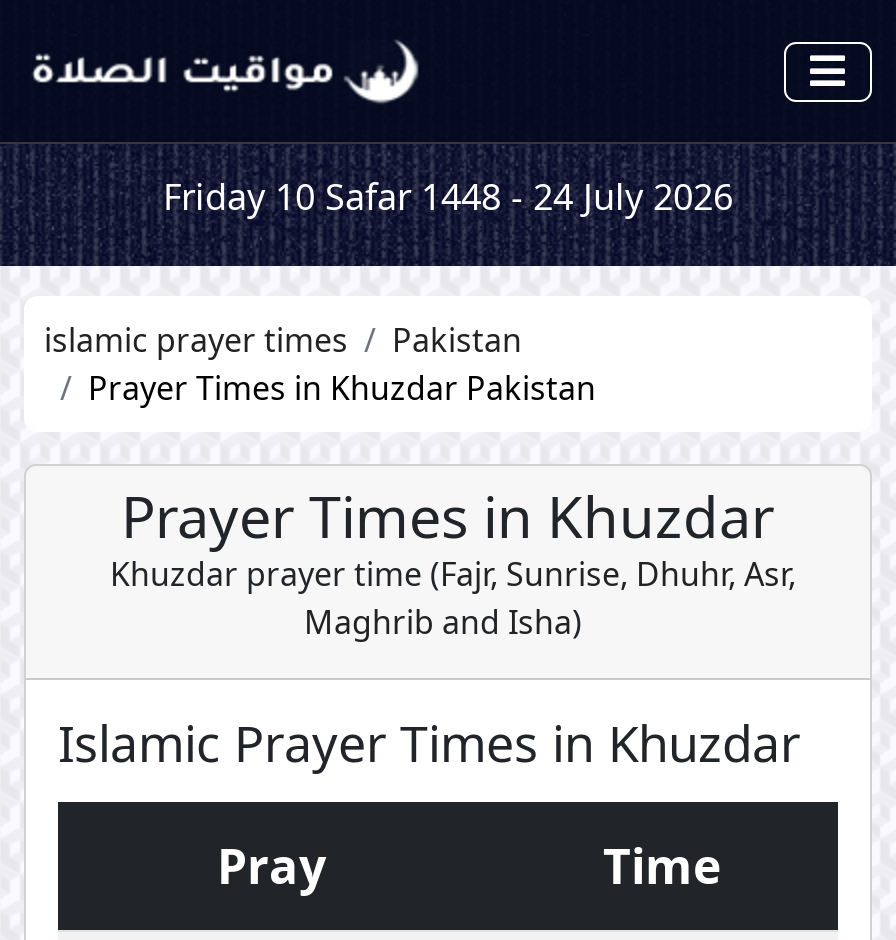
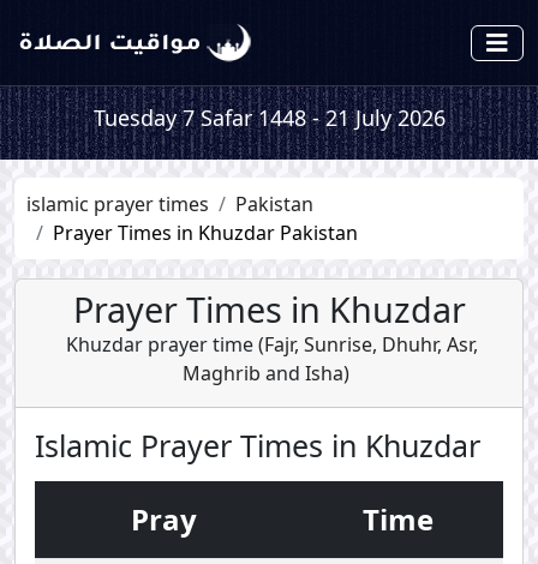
- Friday 10 Safar 1448 - 24 July 2026
+ Tuesday 7 Safar 1448 - 21 July 2026
